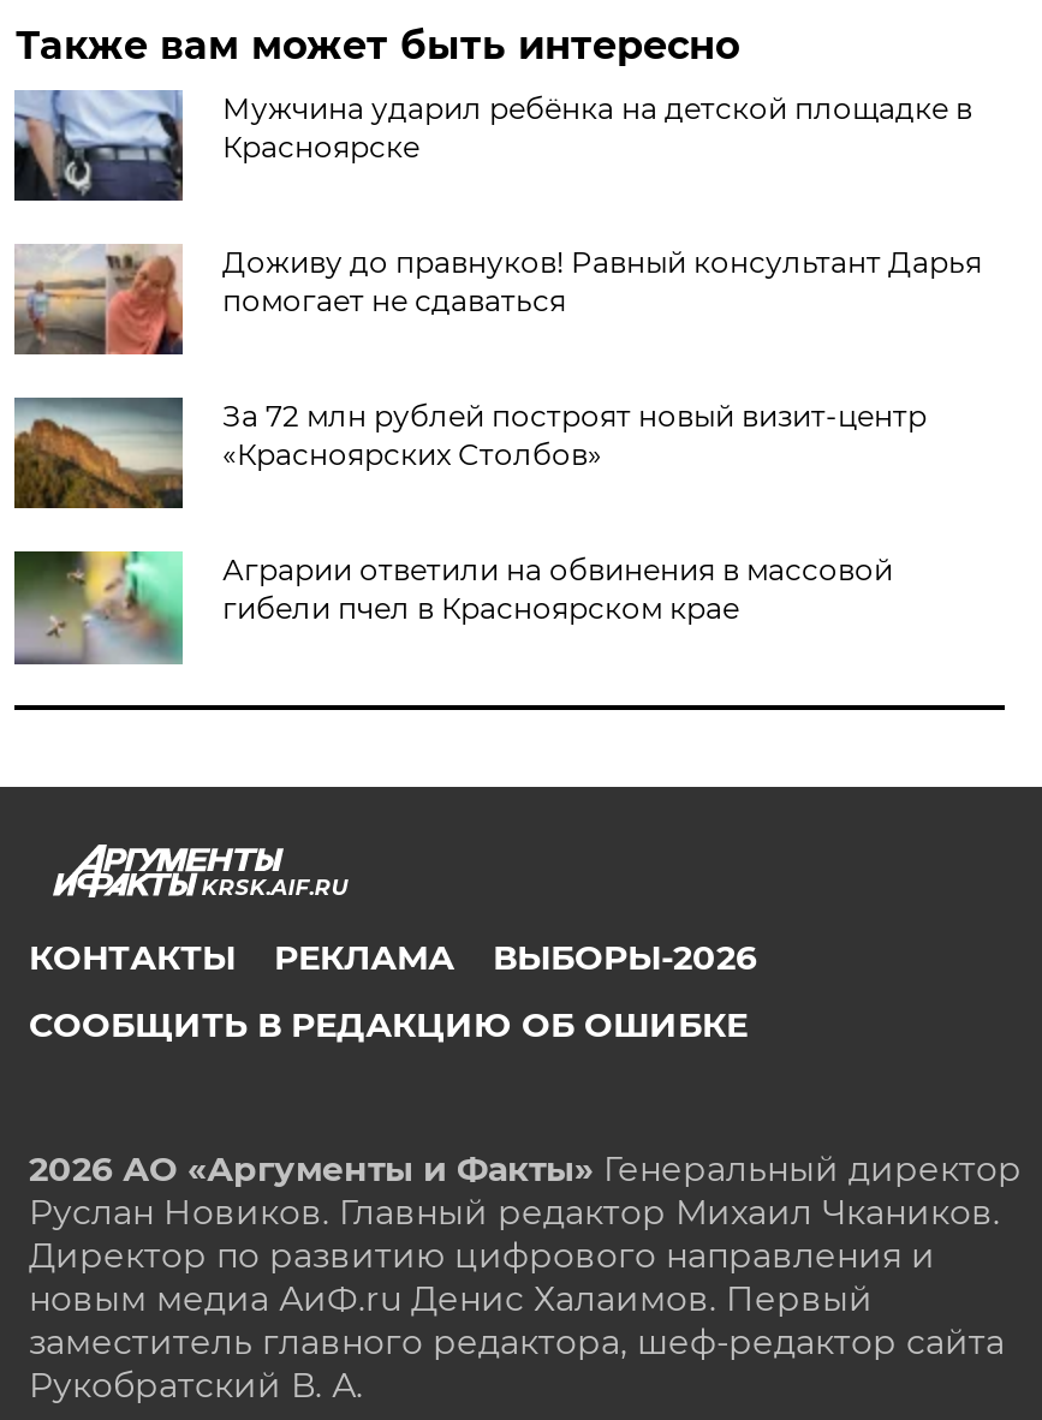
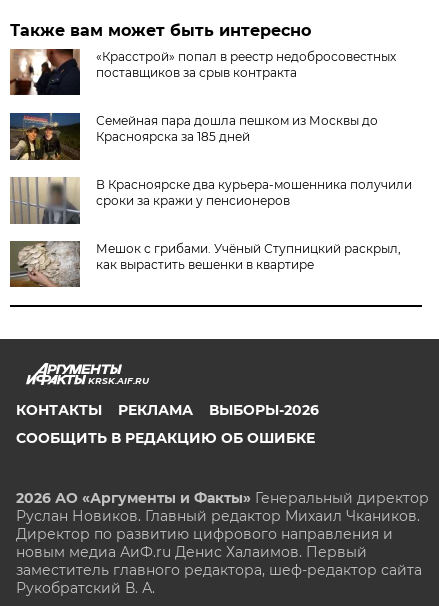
- [image]
- Мужчина ударил ребёнка на детской площадке в
- Красноярске
+ [image]
+ «Красстрой» попал в реестр недобросовестных
+ поставщиков за срыв контракта

- [image]
- Доживу до правнуков! Равный консультант Дарья
- помогает не сдаваться
+ [image]
+ Семейная пара дошла пешком из Москвы до
+ Красноярска за 185 дней

- [image]
- За 72 млн рублей построят новый визит-центр
- «Красноярских Столбов»
+ [image]
+ В Красноярске два курьера-мошенника получили
+ сроки за кражи у пенсионеров

- [image]
- Аграрии ответили на обвинения в массовой
- гибели пчел в Красноярском крае
+ [image]
+ Мешок с грибами. Учёный Ступницкий раскрыл,
+ как вырастить вешенки в квартире
